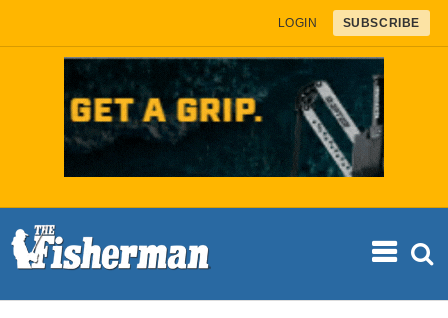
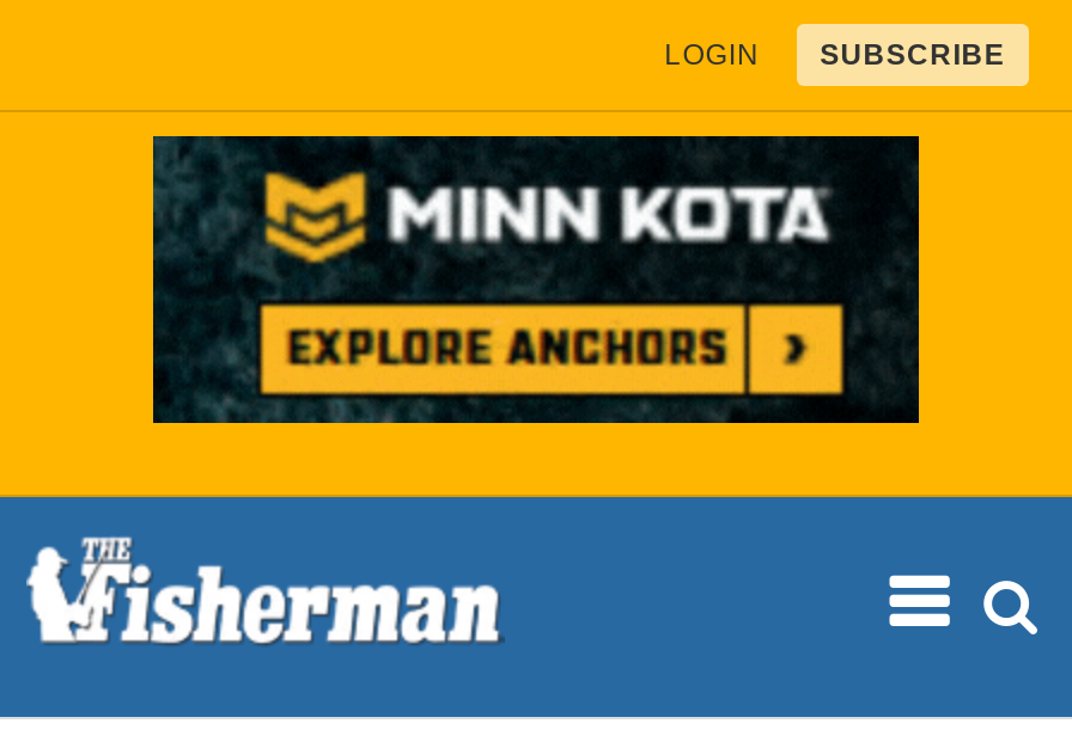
- [image]
+ [image]
